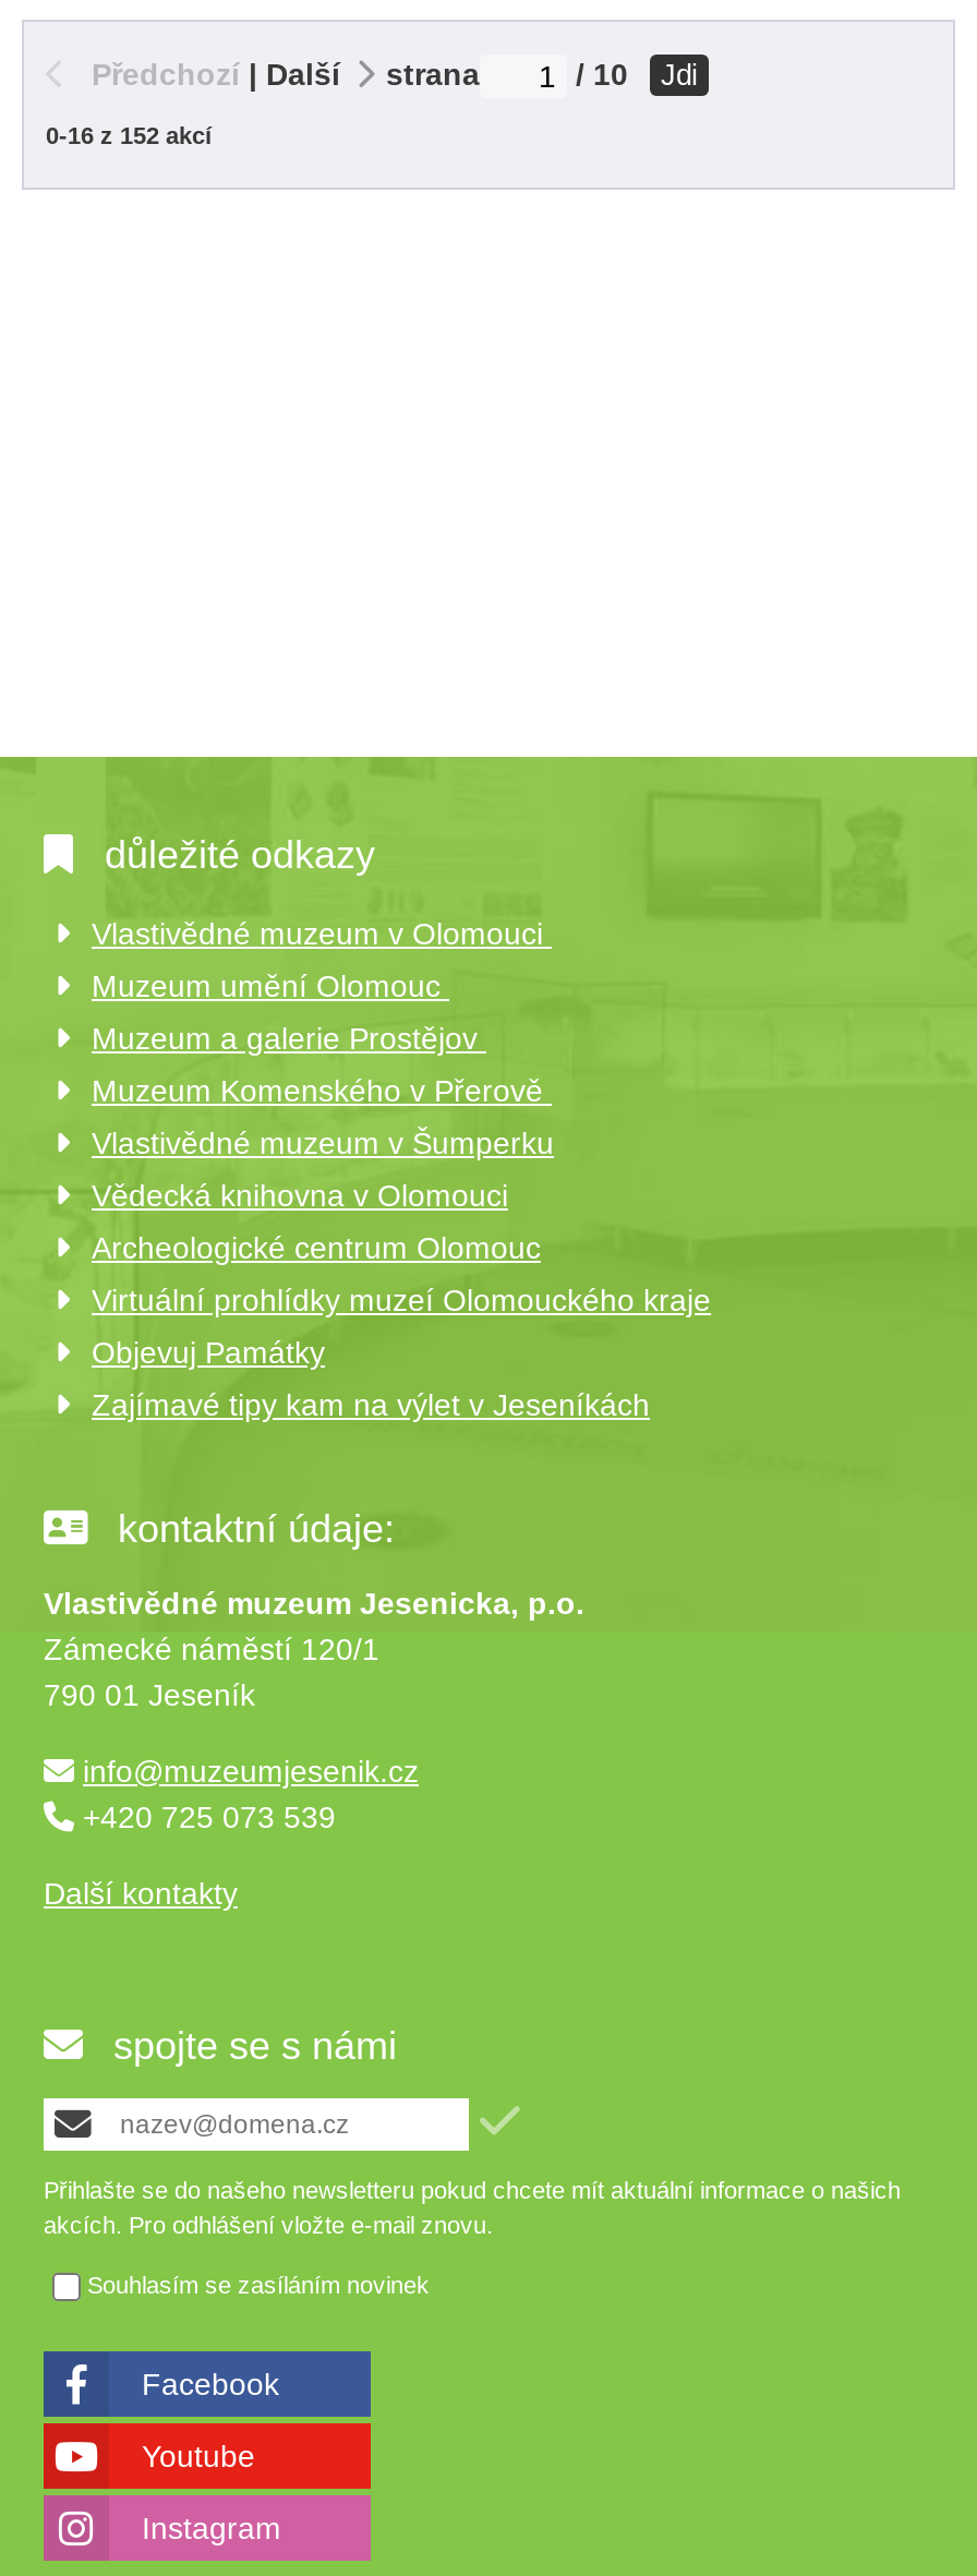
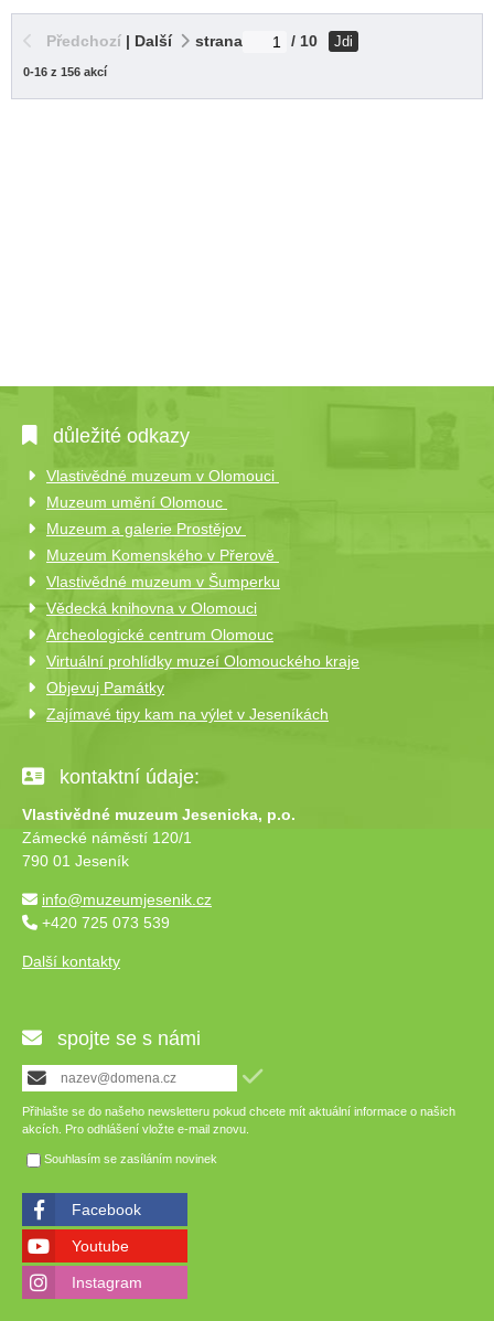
- 0-16 z 152 akcí
+ 0-16 z 156 akcí
